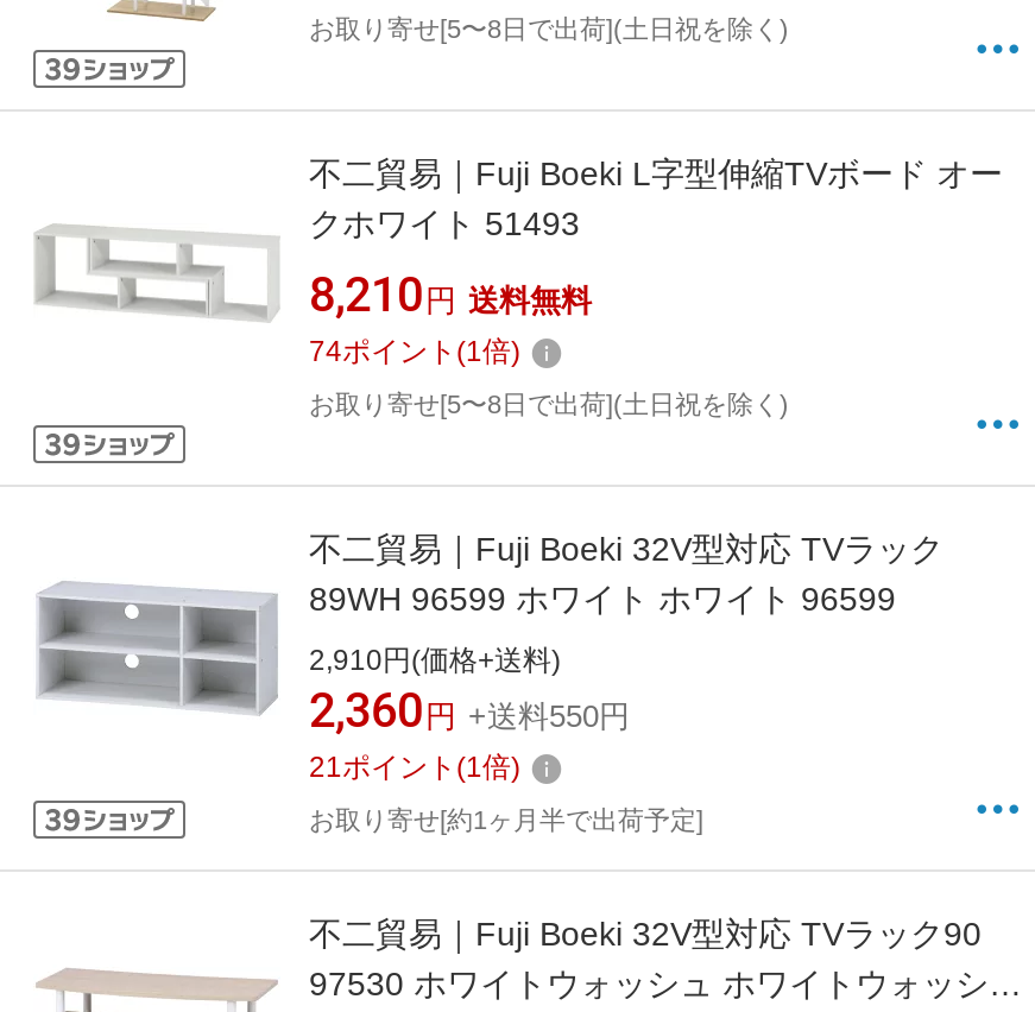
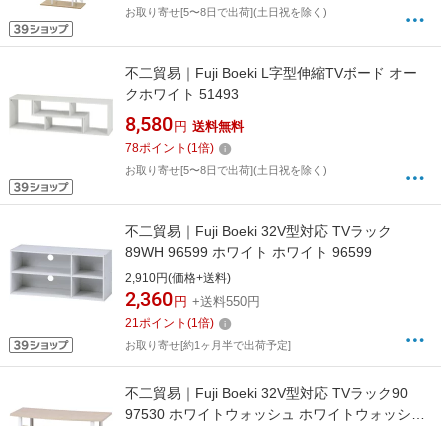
- 8,210円 送料無料
+ 8,580円 送料無料

- 74ポイント(1倍)
+ 78ポイント(1倍)
